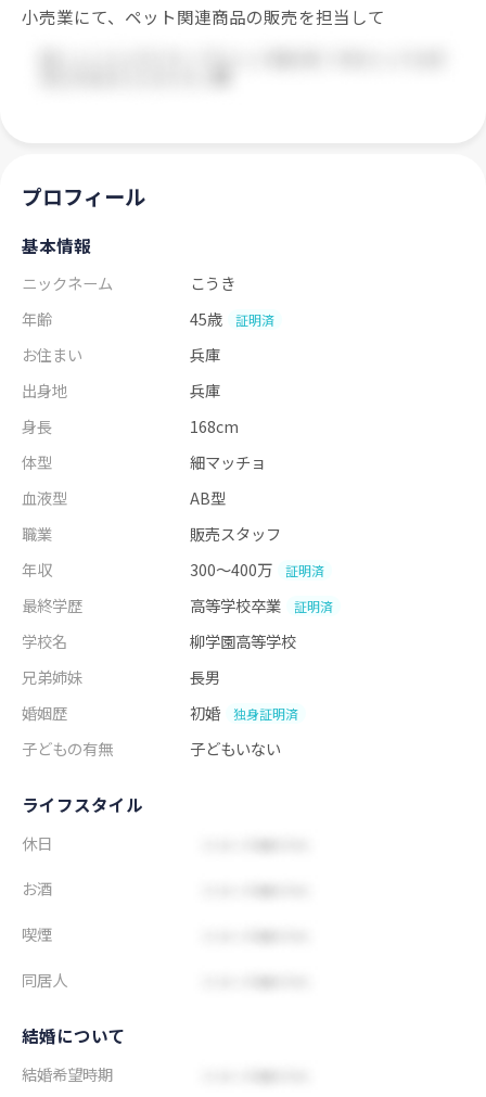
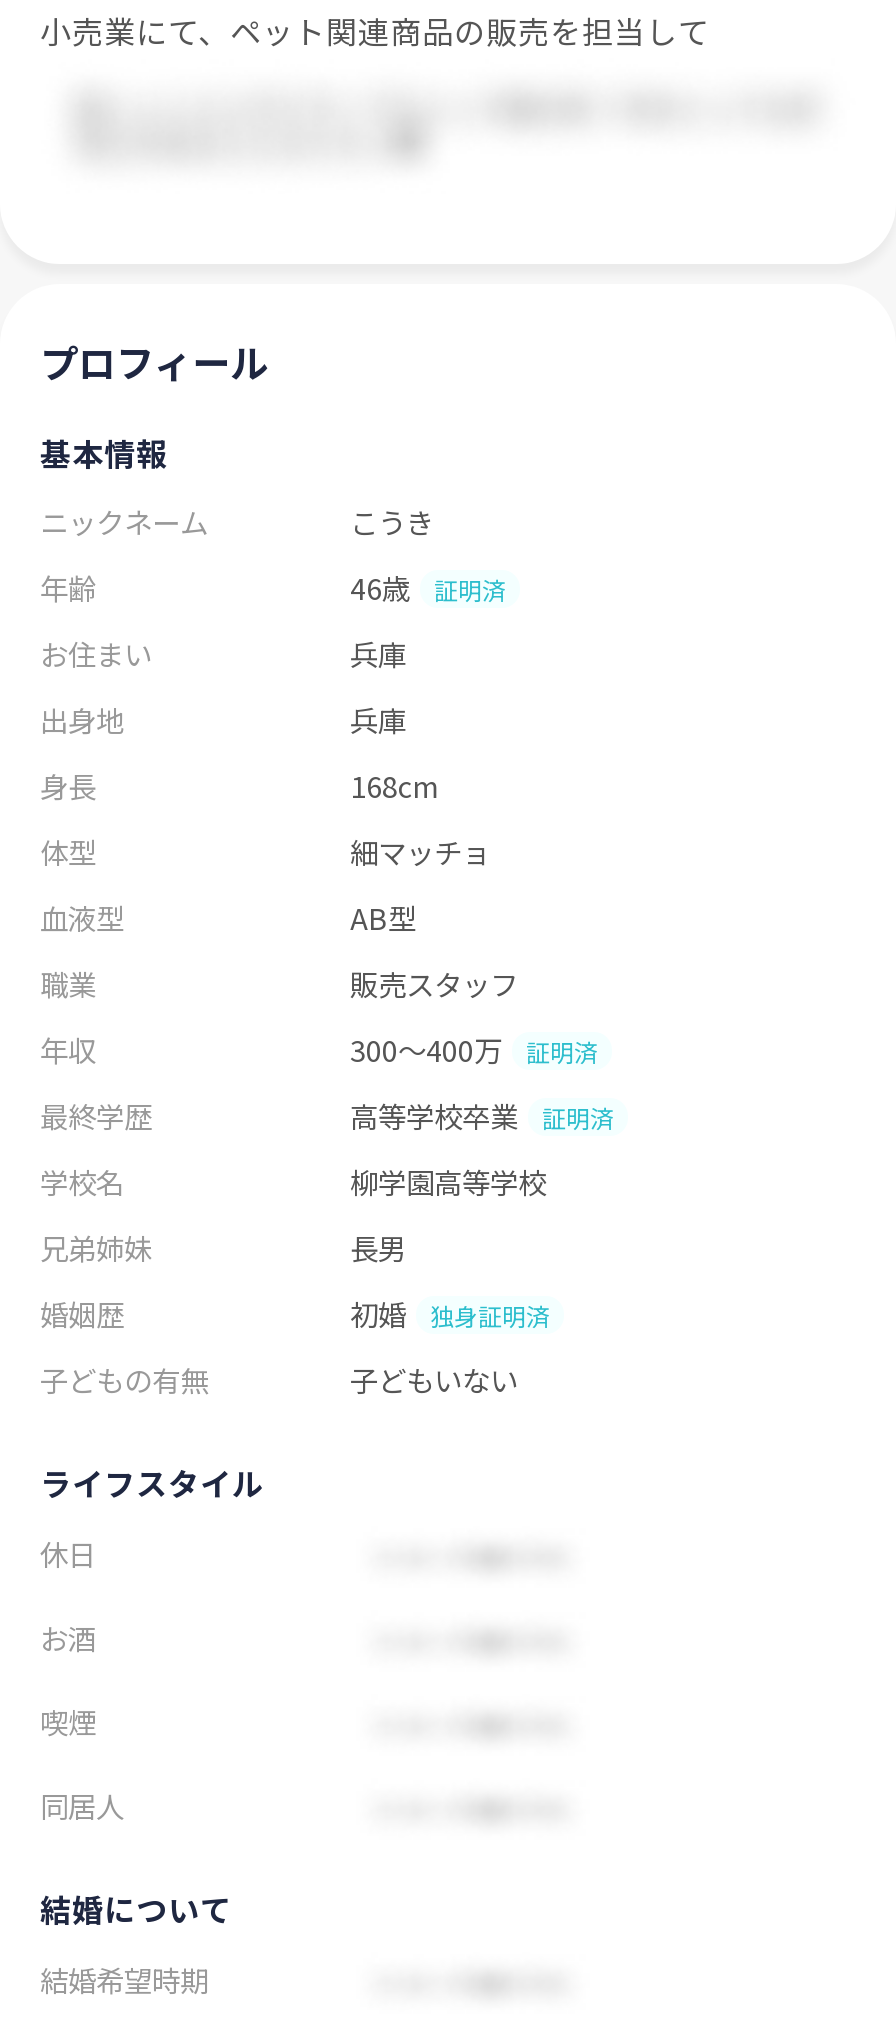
- 45歳 証明済
+ 46歳 証明済
